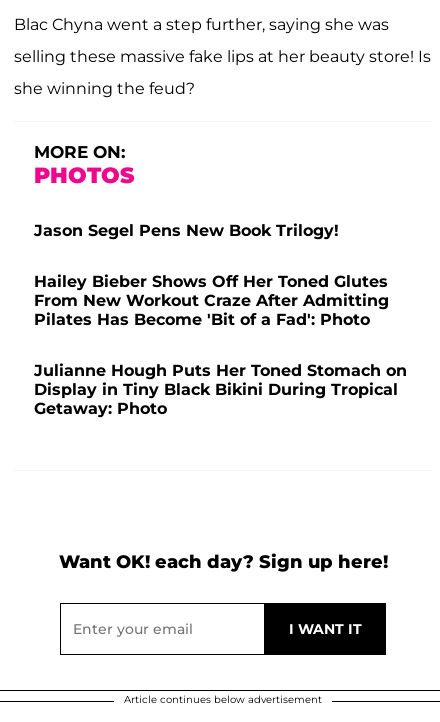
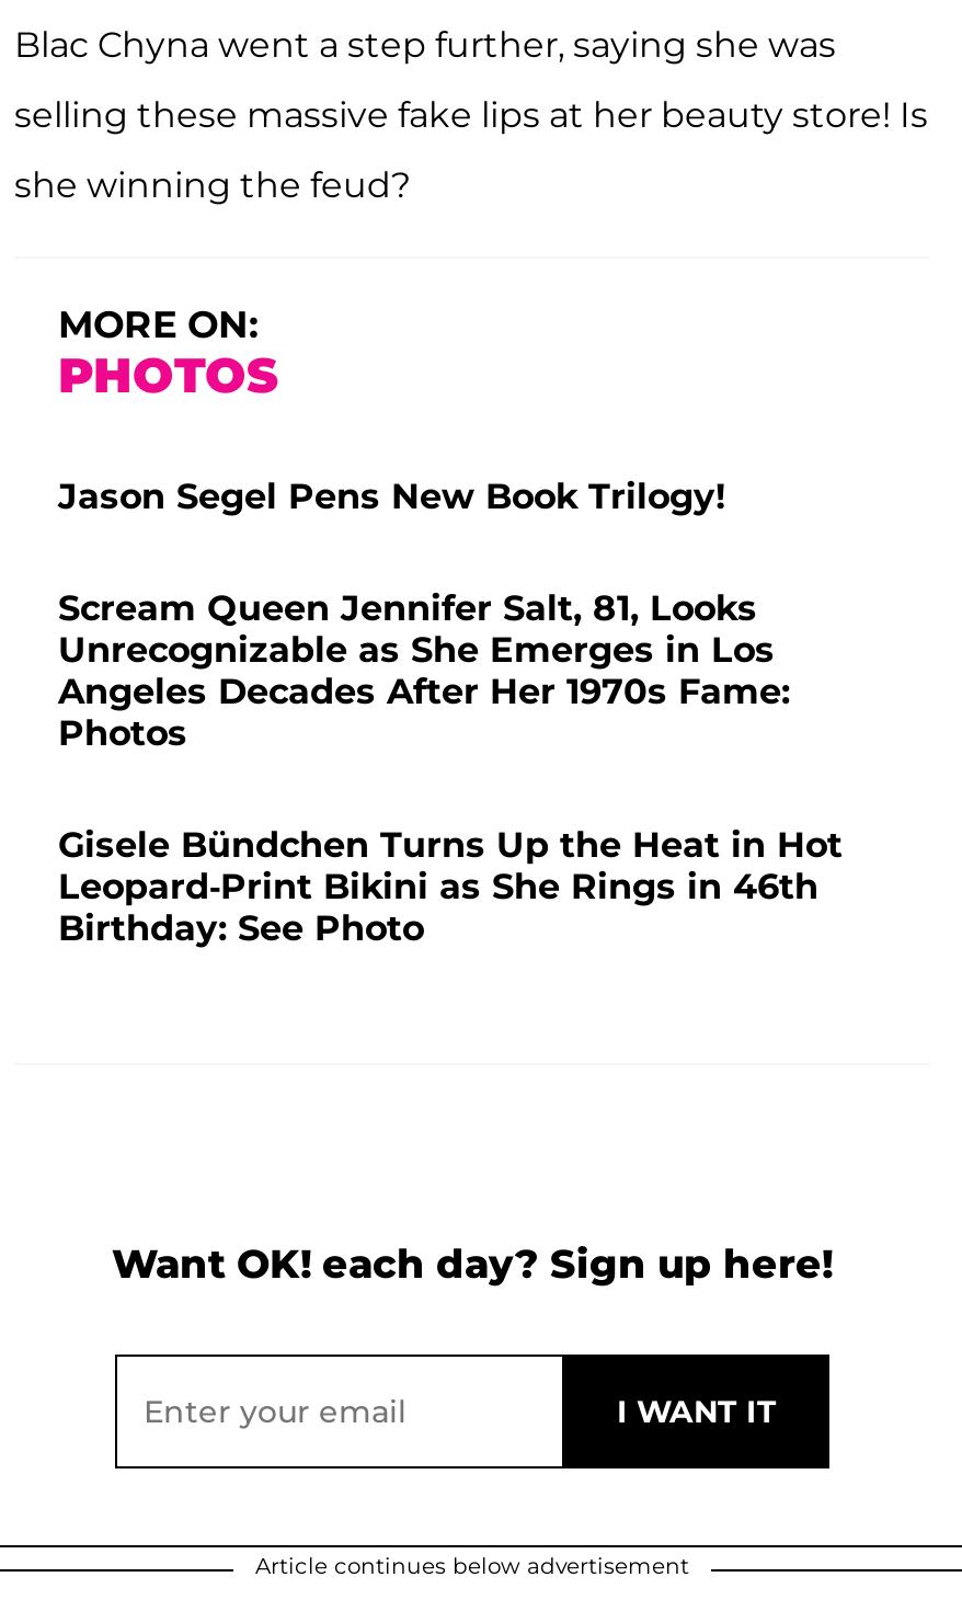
- Hailey Bieber Shows Off Her Toned Glutes
- From New Workout Craze After Admitting
- Pilates Has Become 'Bit of a Fad': Photo
+ Scream Queen Jennifer Salt, 81, Looks
+ Unrecognizable as She Emerges in Los
+ Angeles Decades After Her 1970s Fame:
+ Photos

- Julianne Hough Puts Her Toned Stomach on
- Display in Tiny Black Bikini During Tropical
- Getaway: Photo
+ Gisele Bündchen Turns Up the Heat in Hot
+ Leopard-Print Bikini as She Rings in 46th
+ Birthday: See Photo
